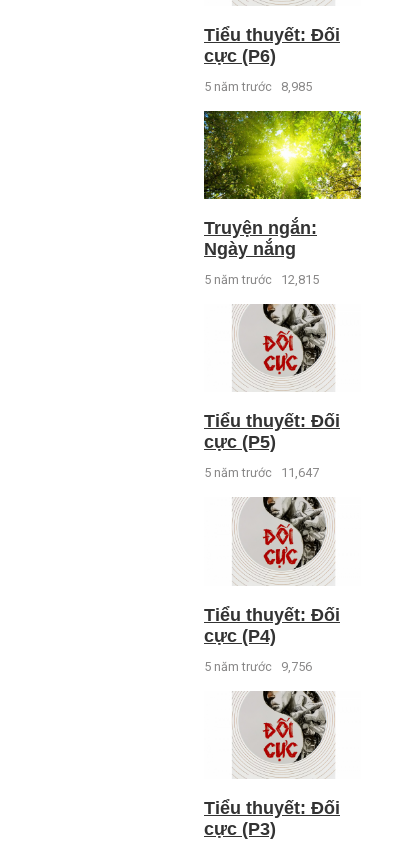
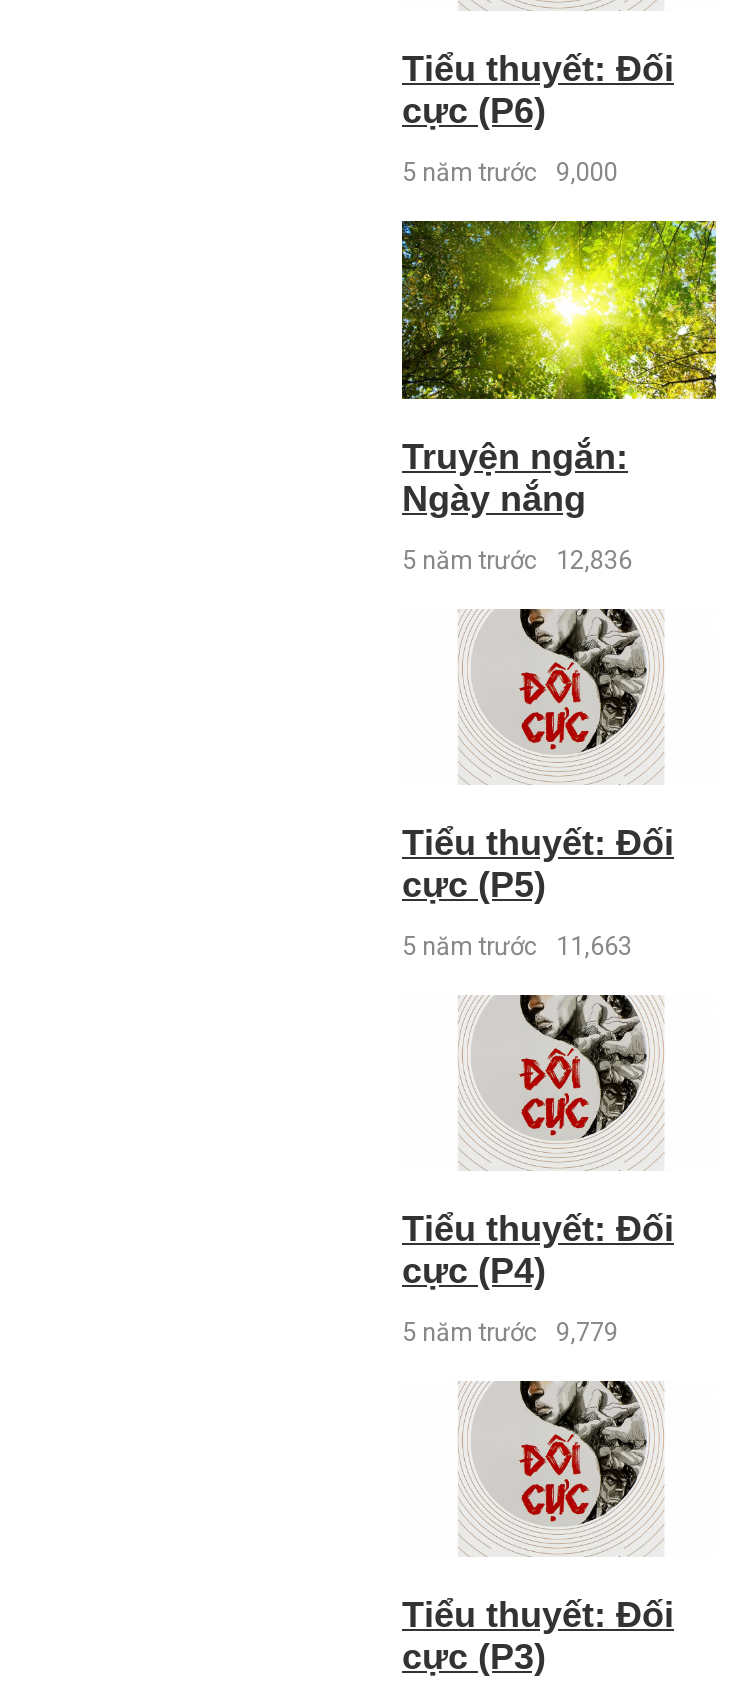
- 5 năm trước 8,985
+ 5 năm trước 9,000

- 5 năm trước 12,815
+ 5 năm trước 12,836

- 5 năm trước 11,647
+ 5 năm trước 11,663

- 5 năm trước 9,756
+ 5 năm trước 9,779
